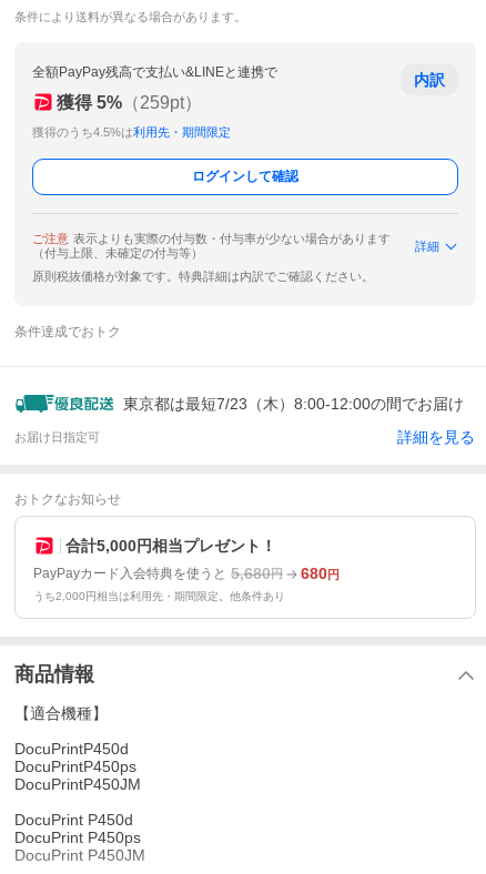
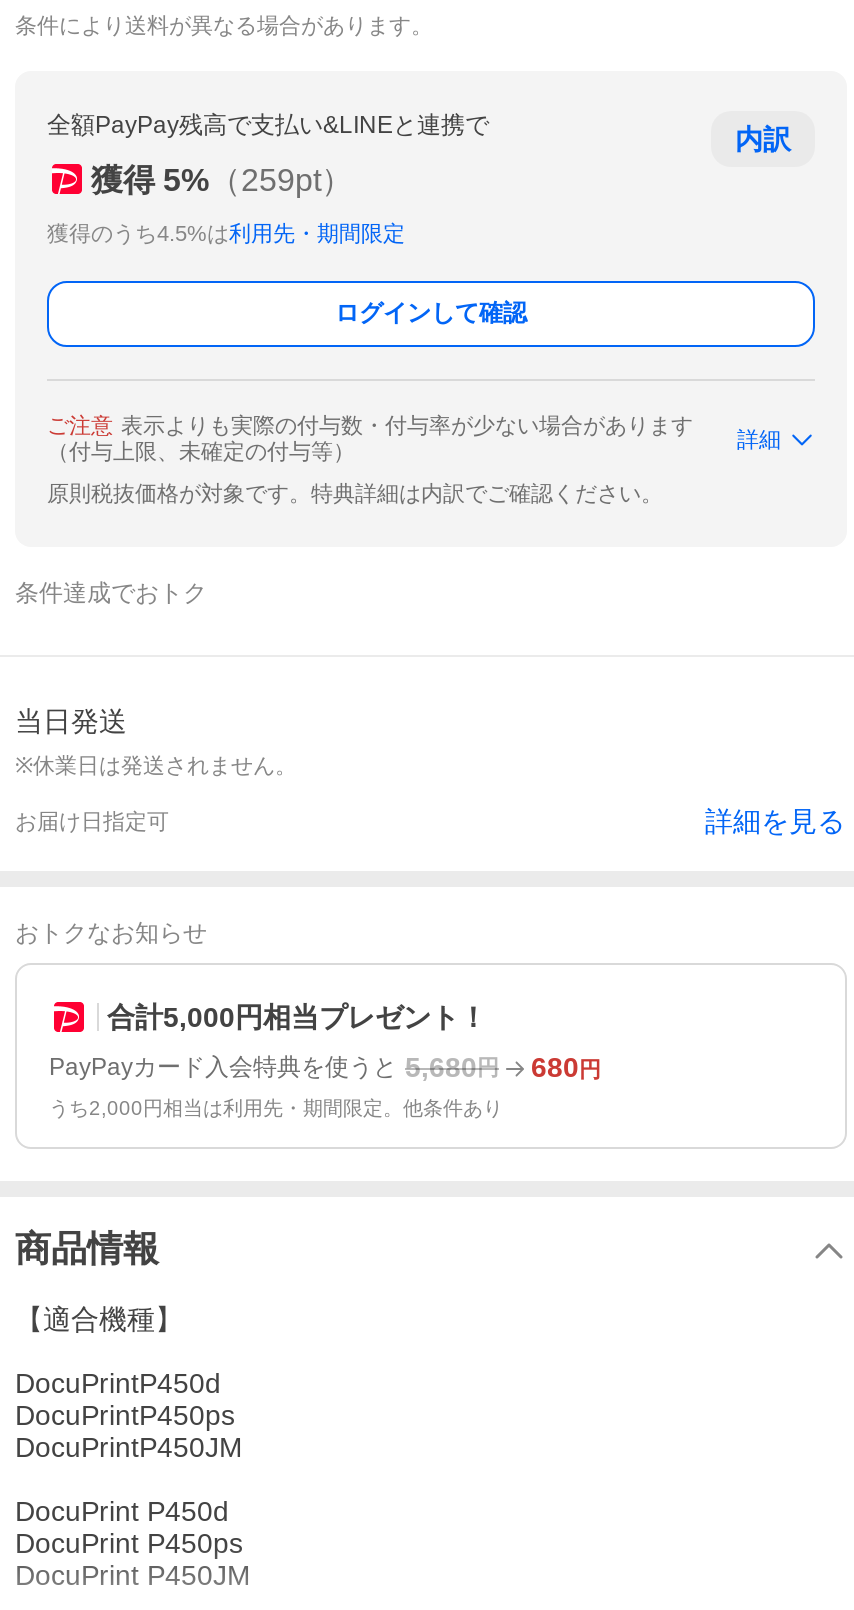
- 東京都は最短7/23（木）8:00-12:00の間でお届け
+ 当日発送
+ ※休業日は発送されません。
